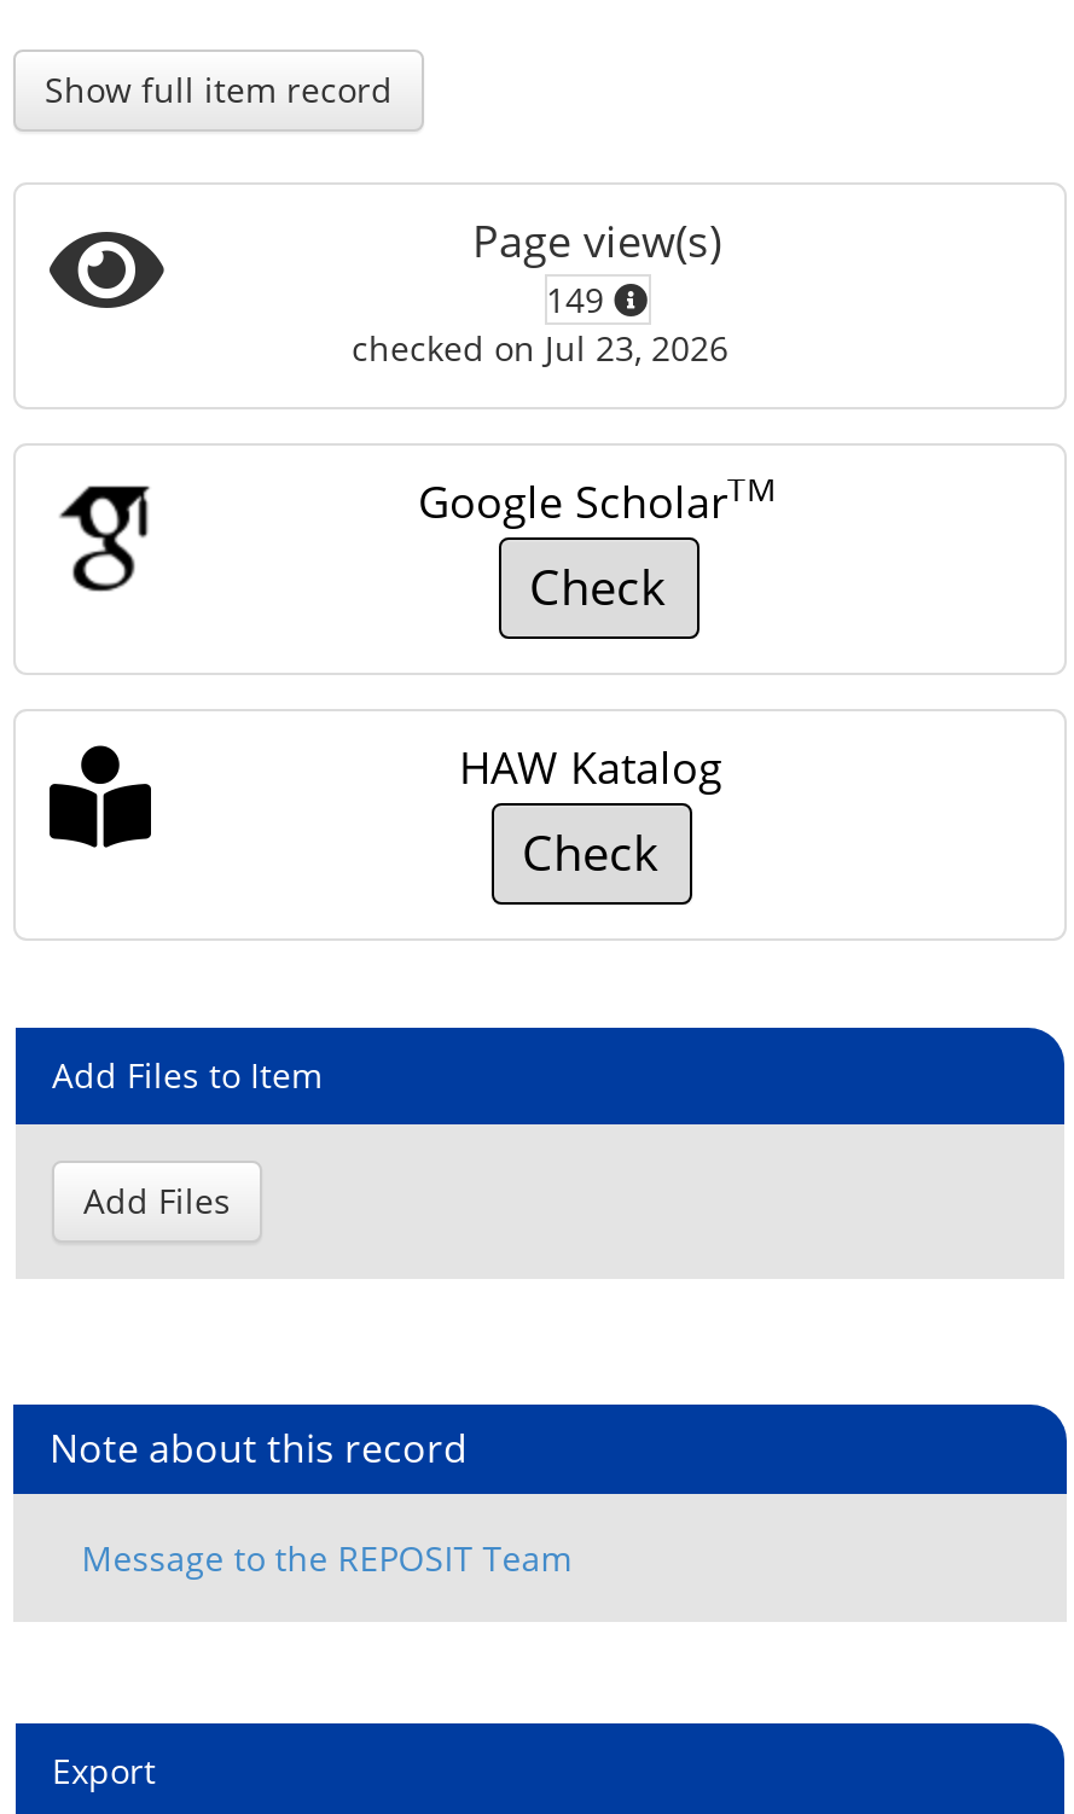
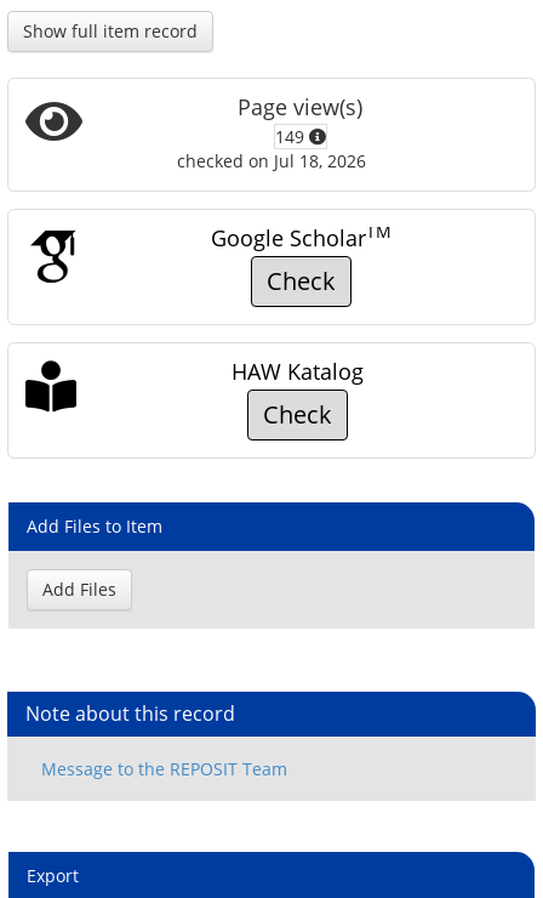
- checked on Jul 23, 2026
+ checked on Jul 18, 2026
